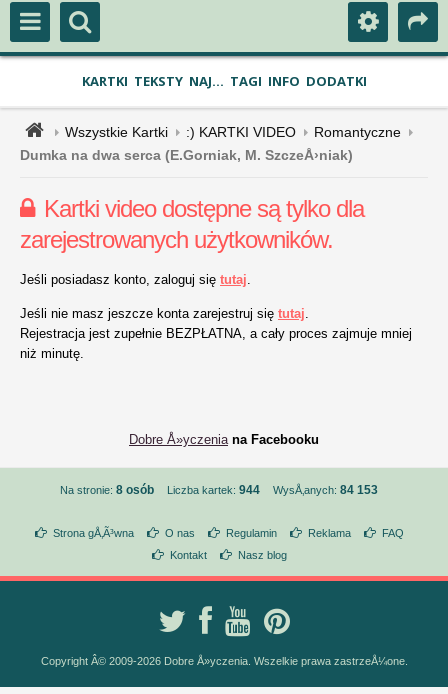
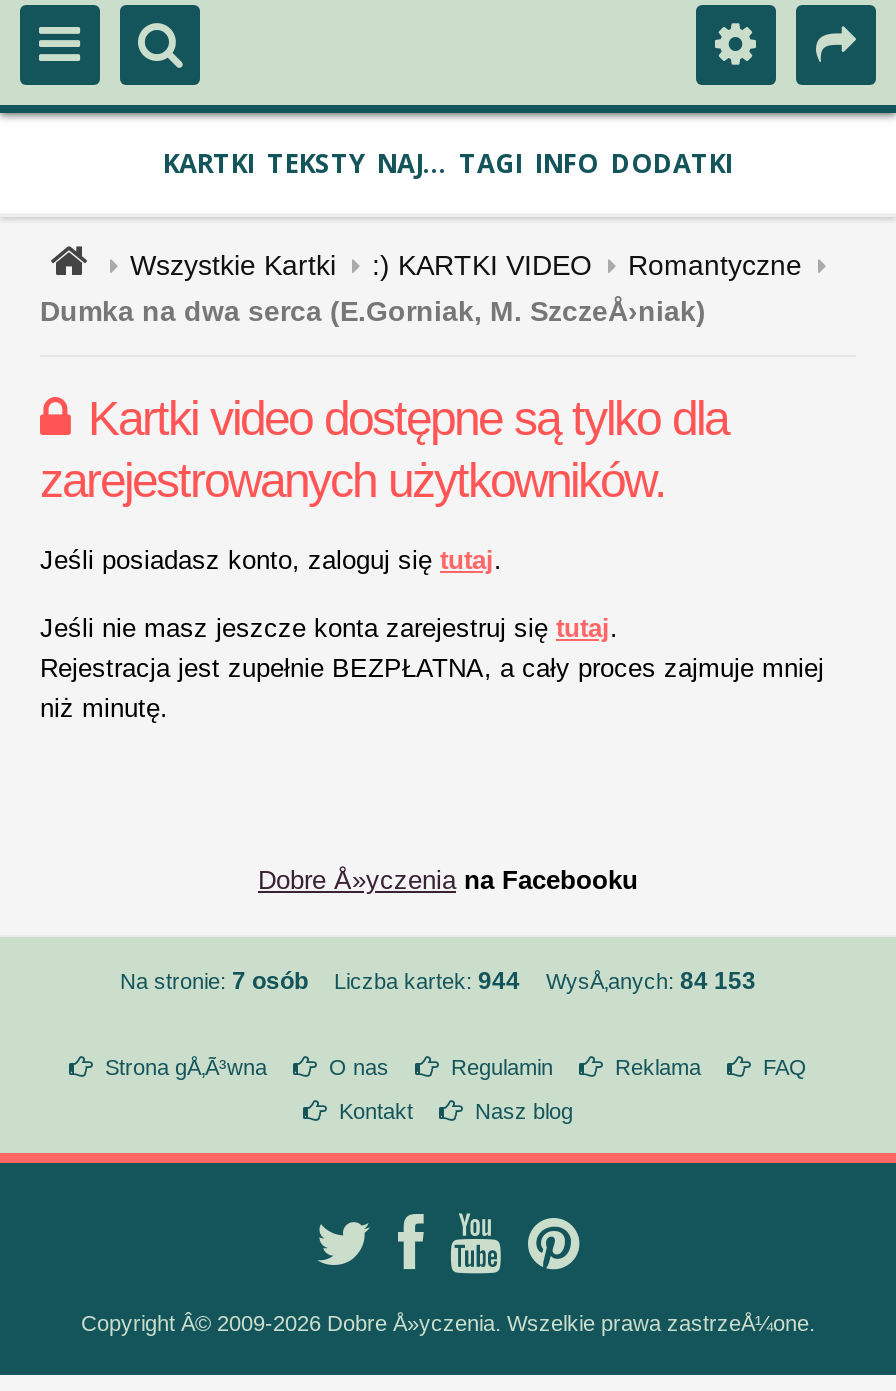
- Na stronie: 8 osób
+ Na stronie: 7 osób
